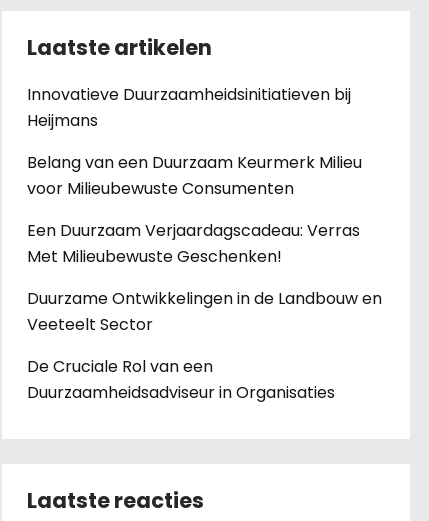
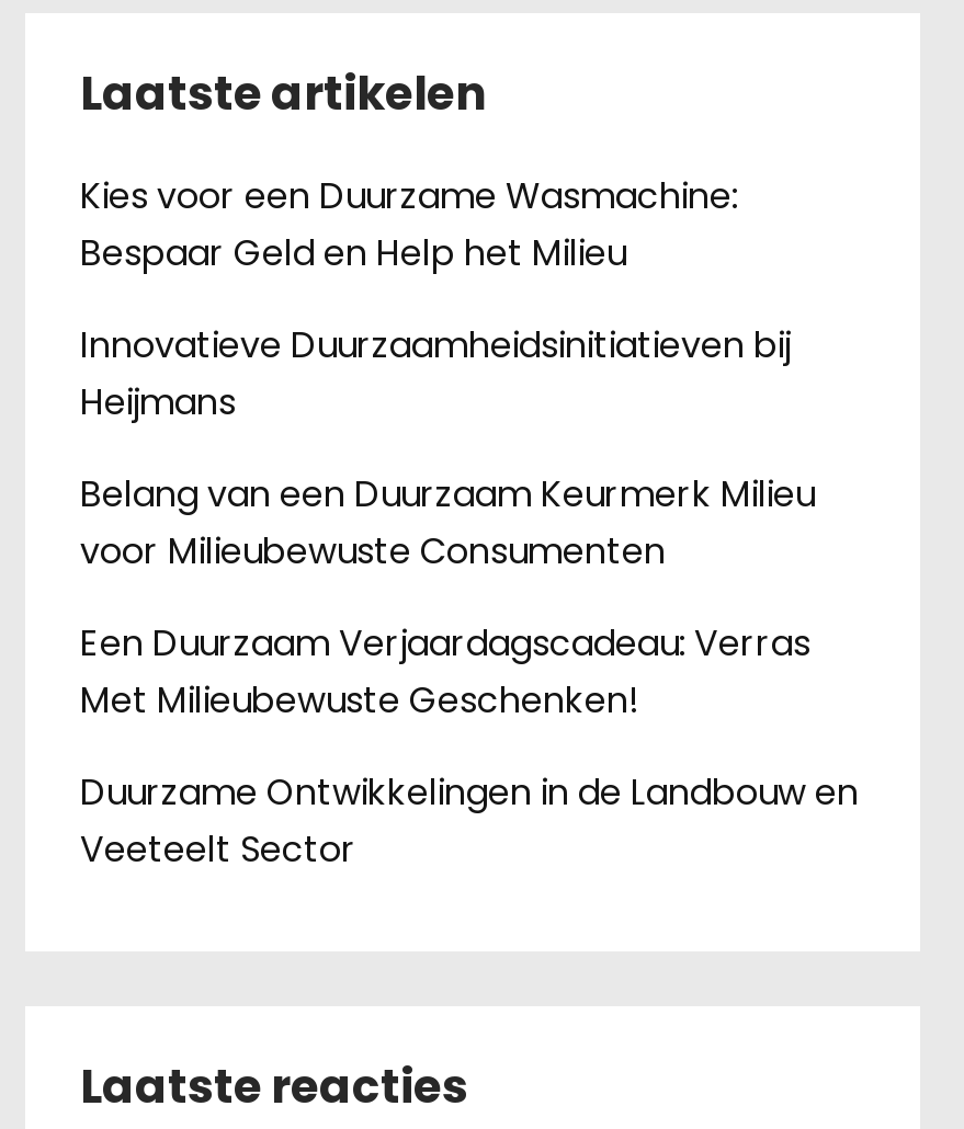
+ Kies voor een Duurzame Wasmachine:
+ Bespaar Geld en Help het Milieu

moved down: Innovatieve Duurzaamheidsinitiatieven bij | Heijmans | Belang van een Duurzaam Keurmerk Milieu | voor Milieubewuste Consumenten | Een Duurzaam Verjaardagscadeau: Verras | Met Milieubewuste Geschenken! | Duurzame Ontwikkelingen in de Landbouw en | Veeteelt Sector

- De Cruciale Rol van een
- Duurzaamheidsadviseur in Organisaties
